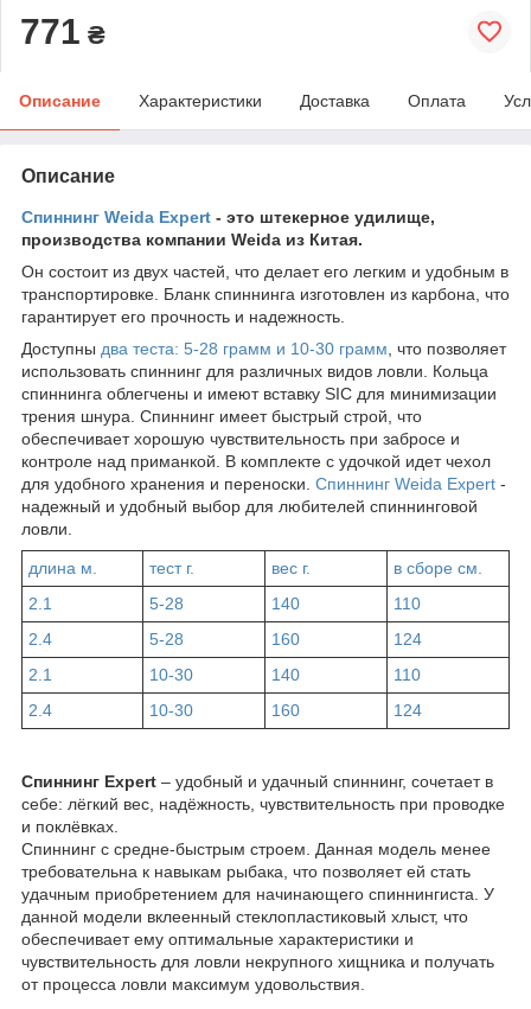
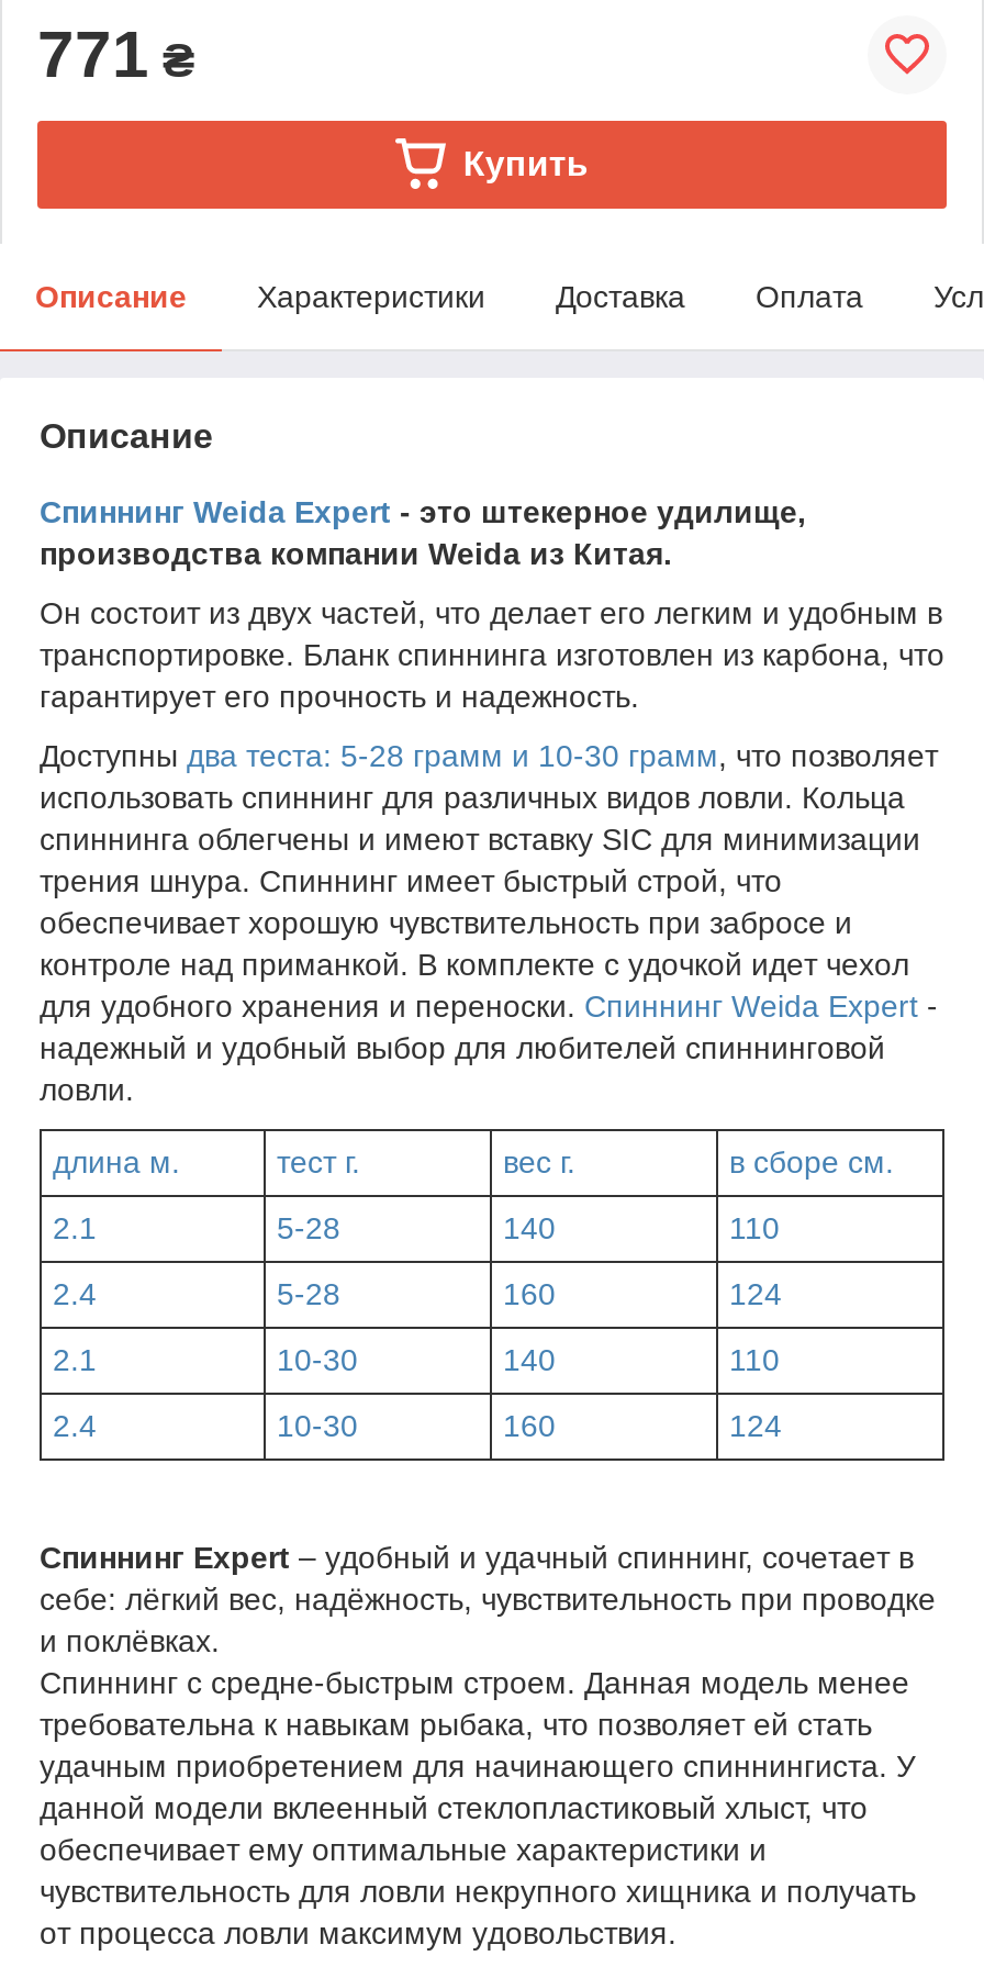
+ Купить
